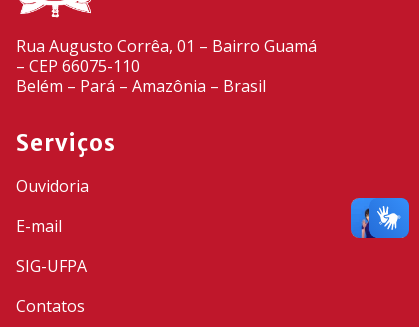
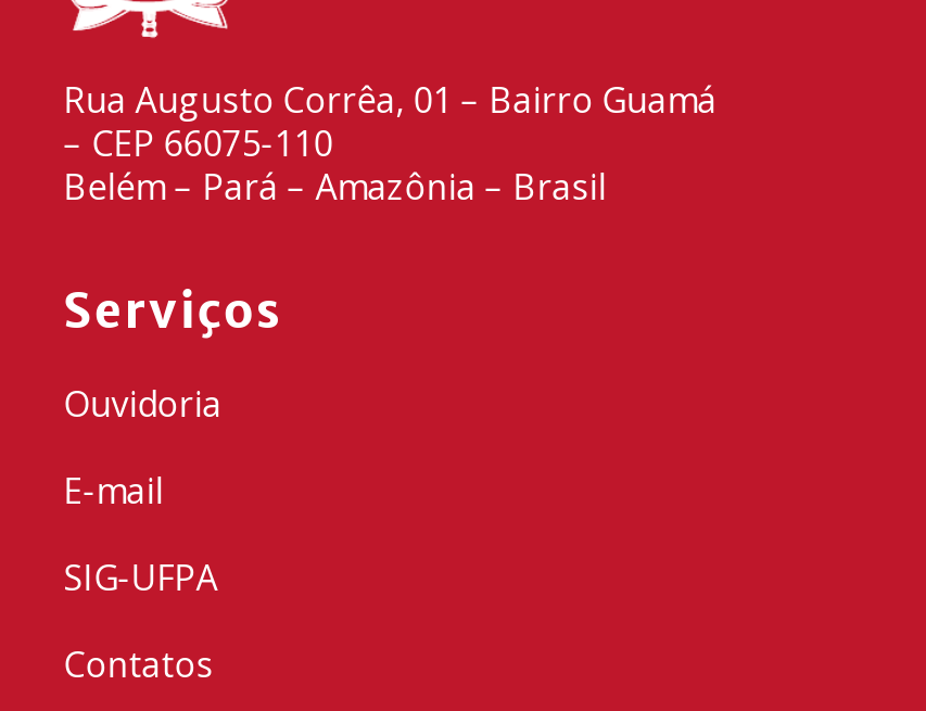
- [image]
